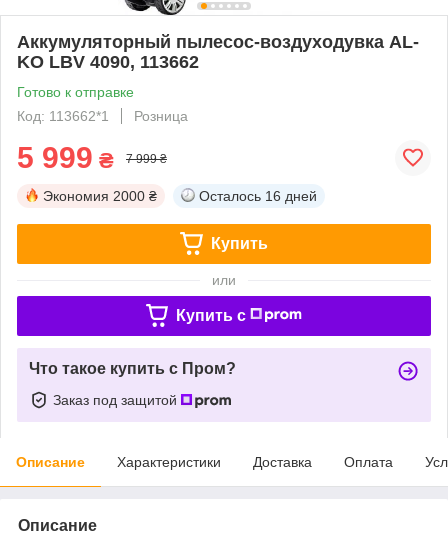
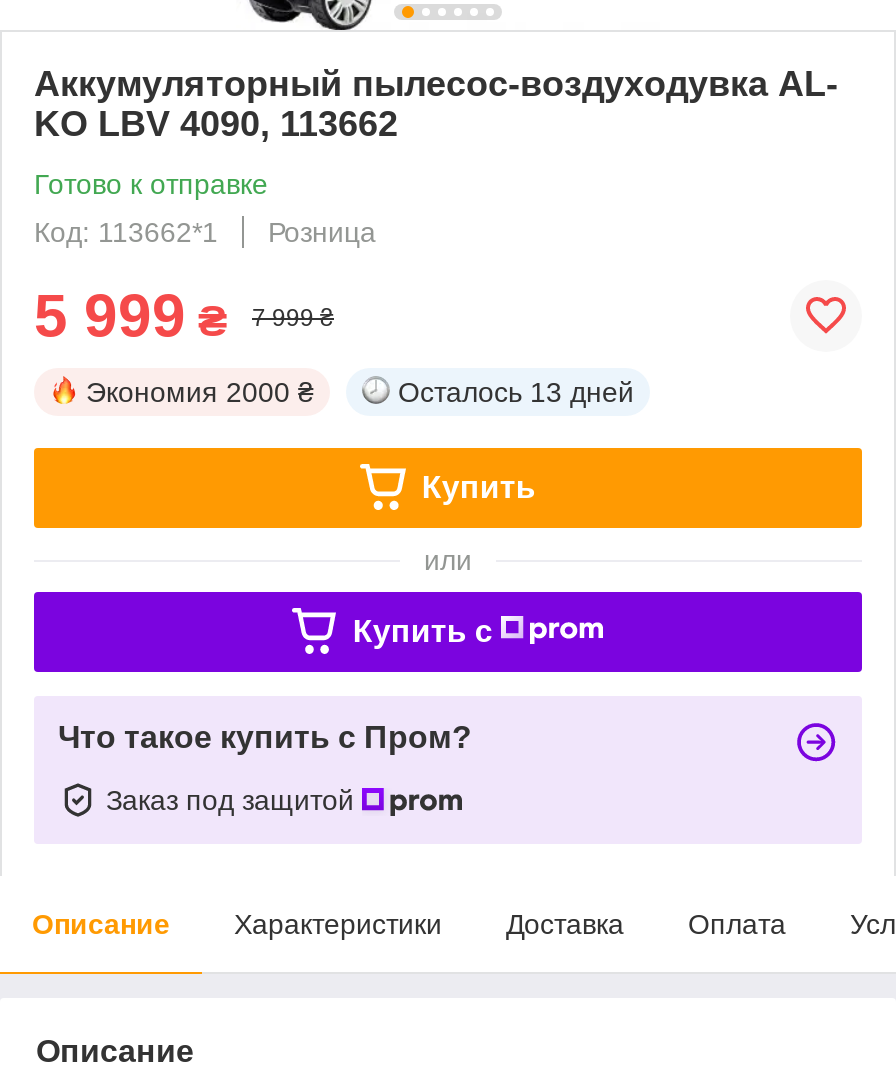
- Осталось 16 дней
+ Осталось 13 дней
